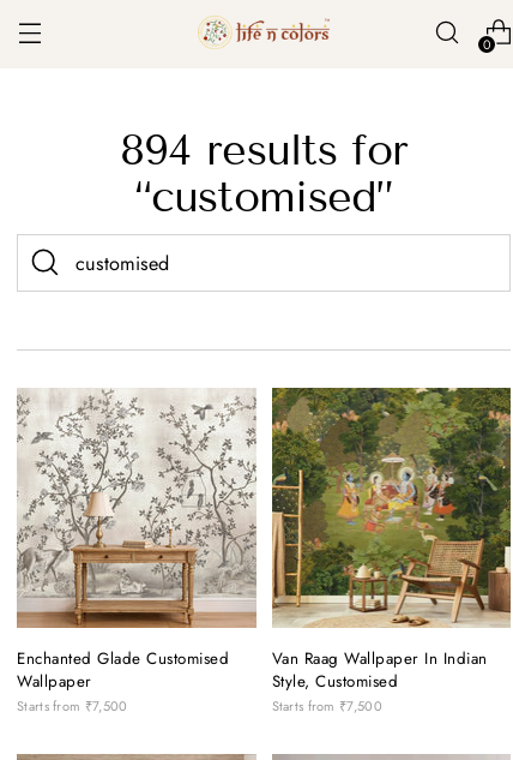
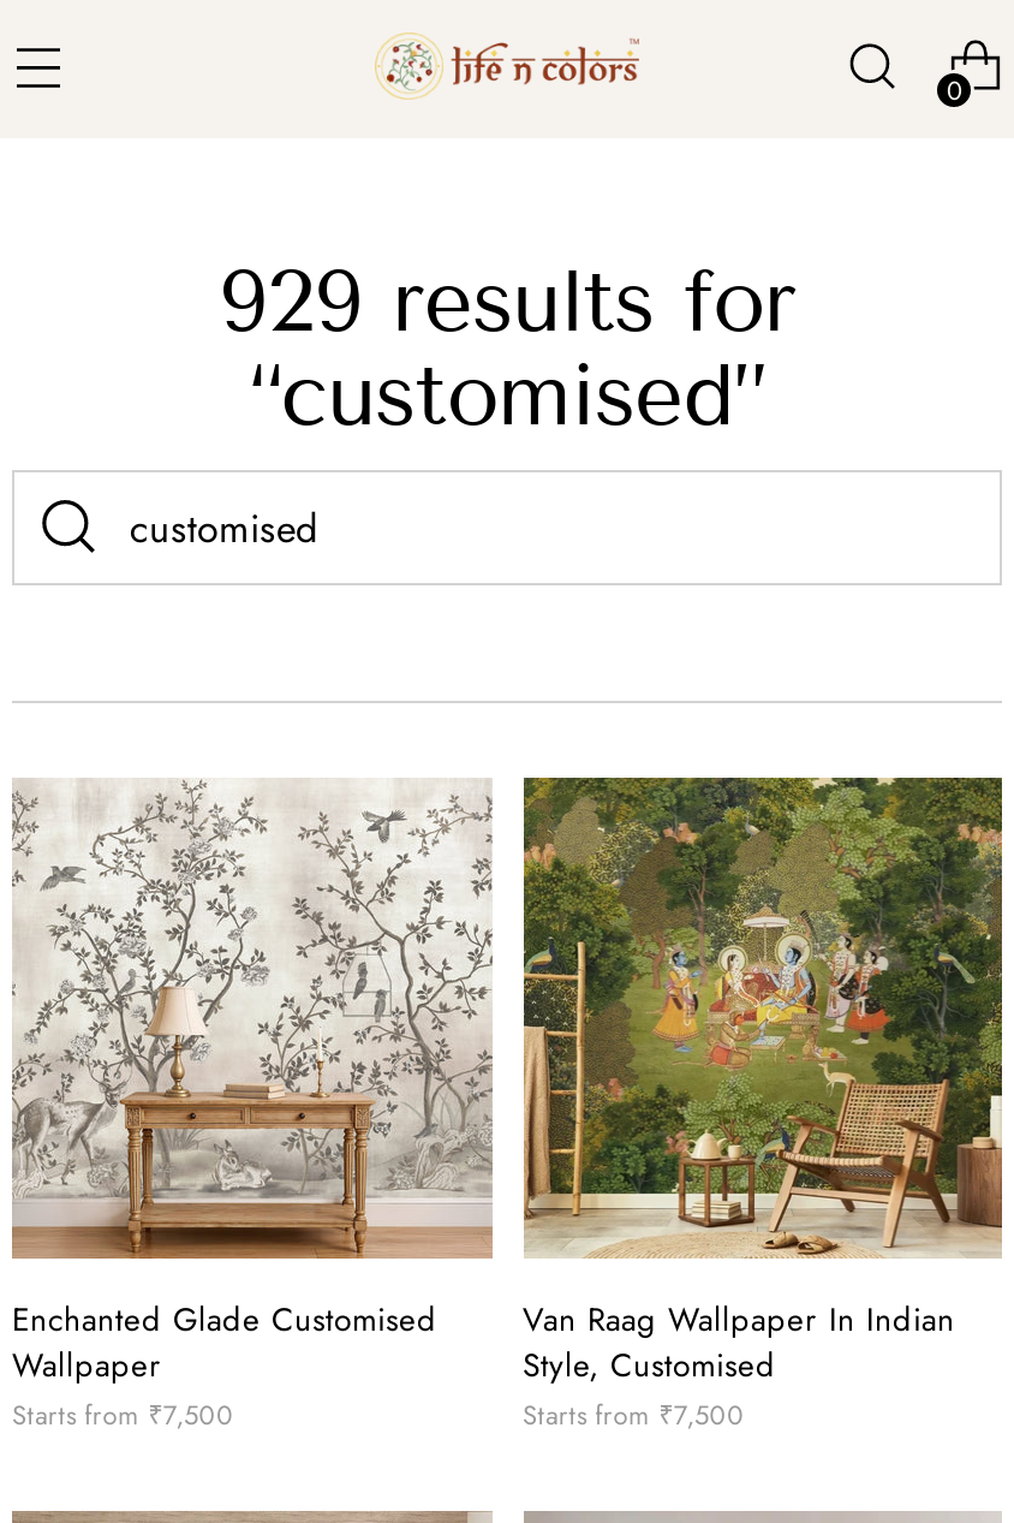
- 894 results for
+ 929 results for
